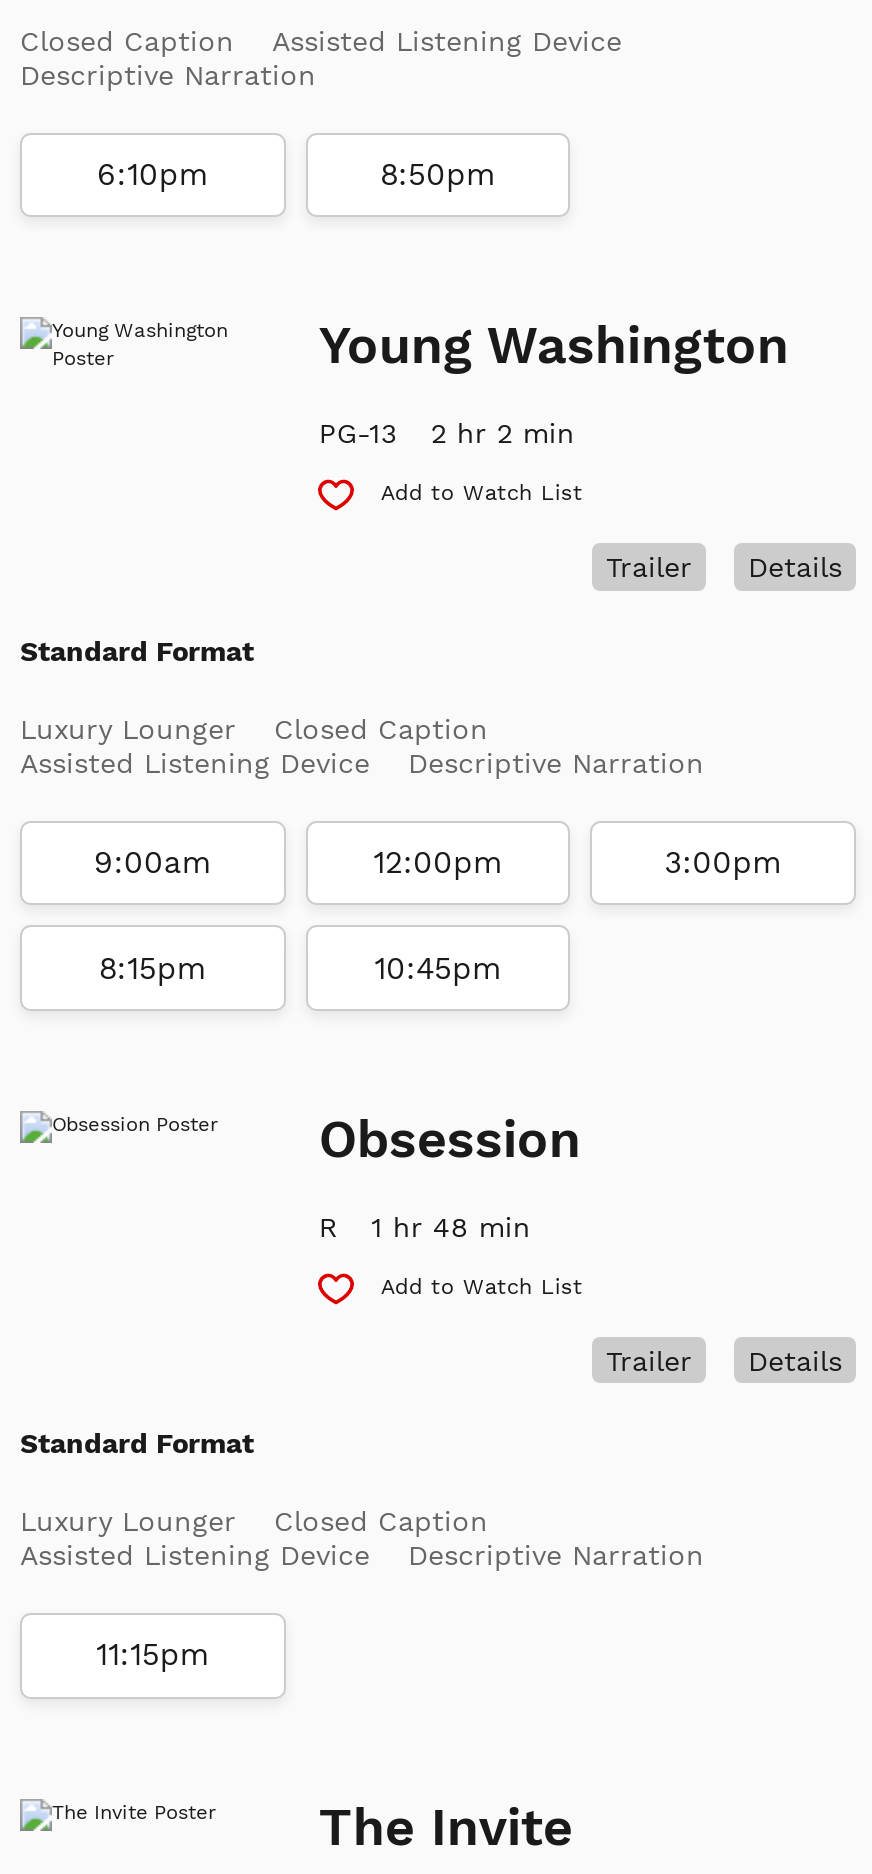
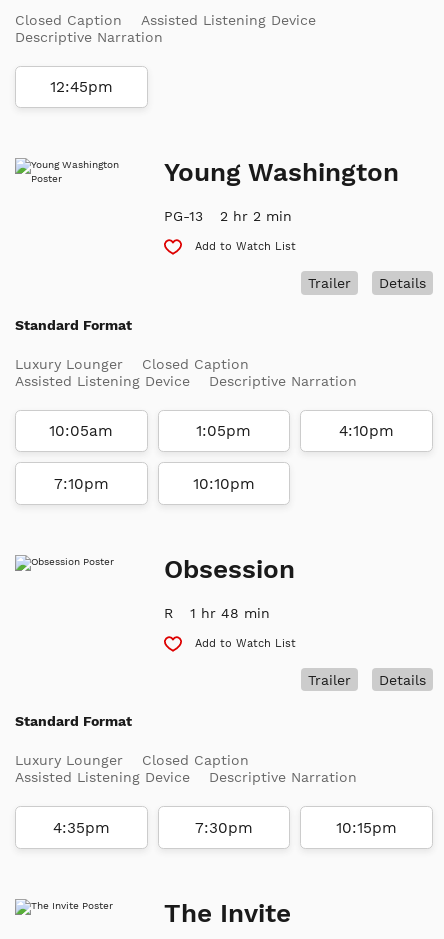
- 6:10pm
- 8:50pm
+ 12:45pm

- 9:00am
- 12:00pm
- 3:00pm
+ 10:05am
+ 1:05pm
+ 4:10pm

- 8:15pm
- 10:45pm
+ 7:10pm
+ 10:10pm

- 11:15pm
+ 4:35pm
+ 7:30pm
+ 10:15pm
